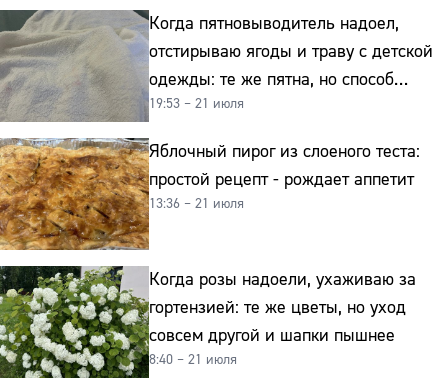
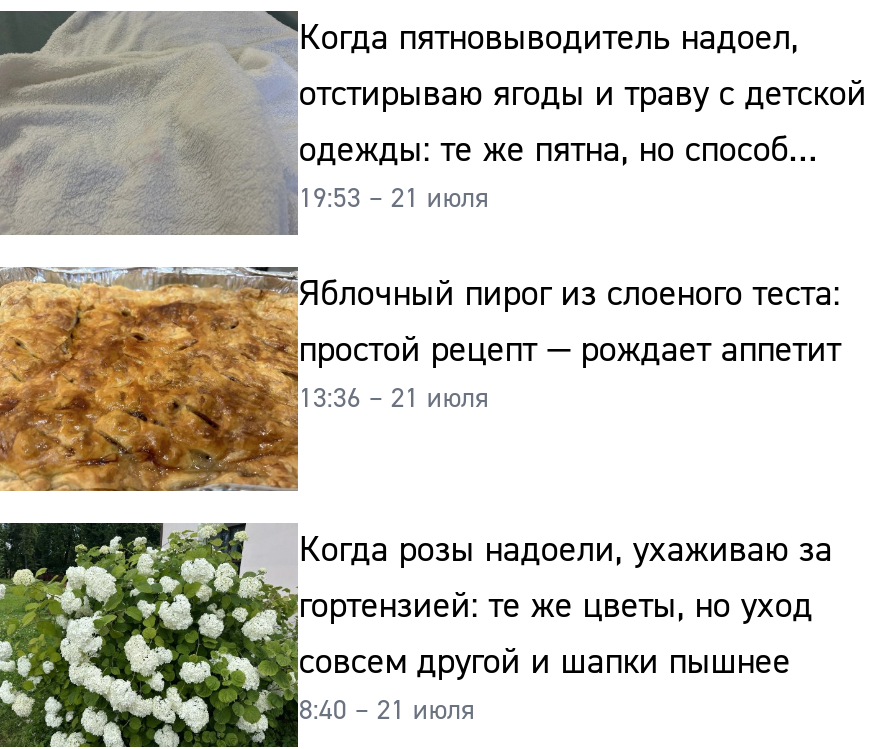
- простой рецепт - рождает аппетит
+ простой рецепт — рождает аппетит
